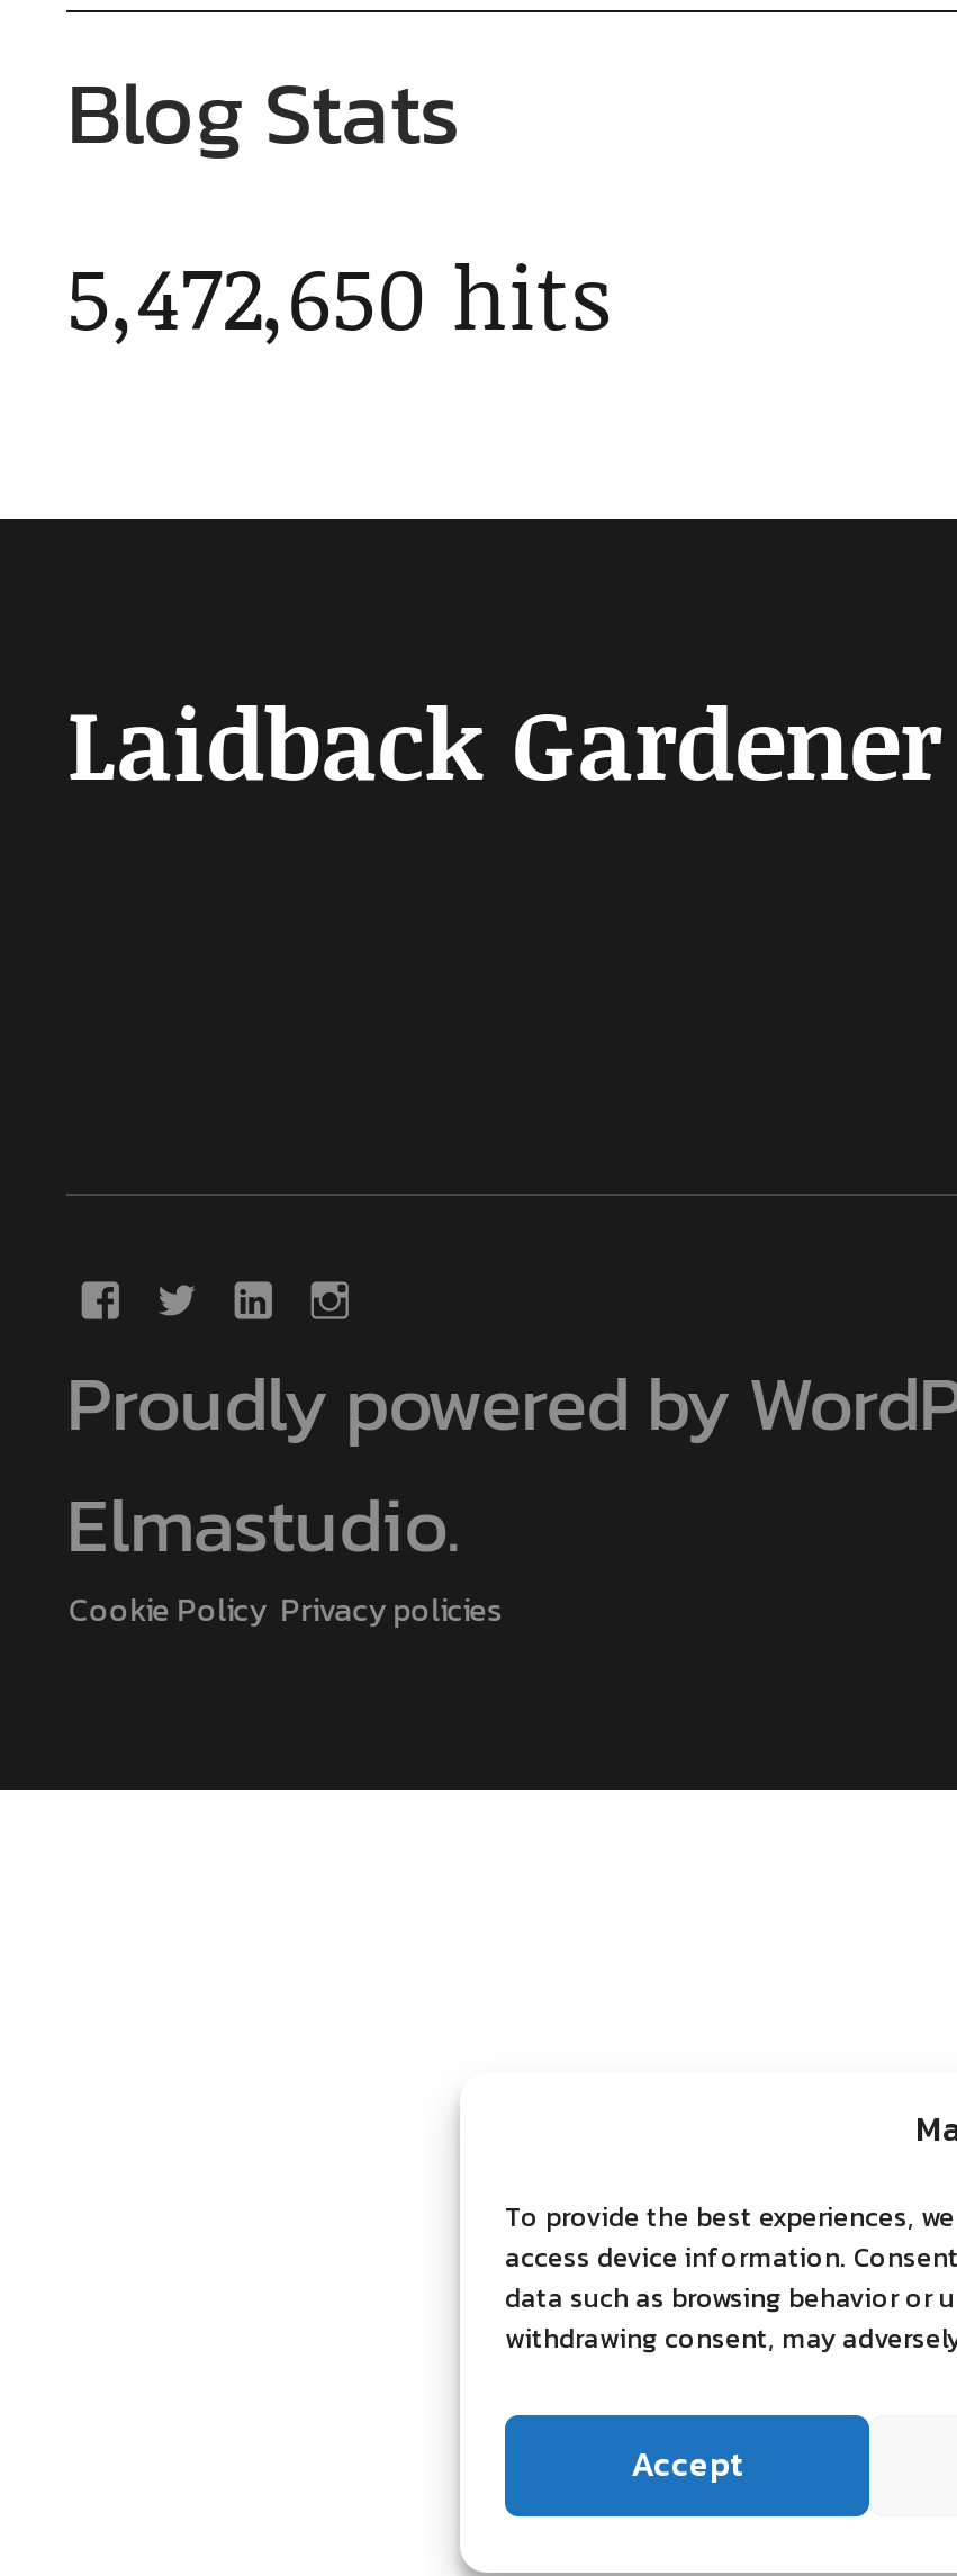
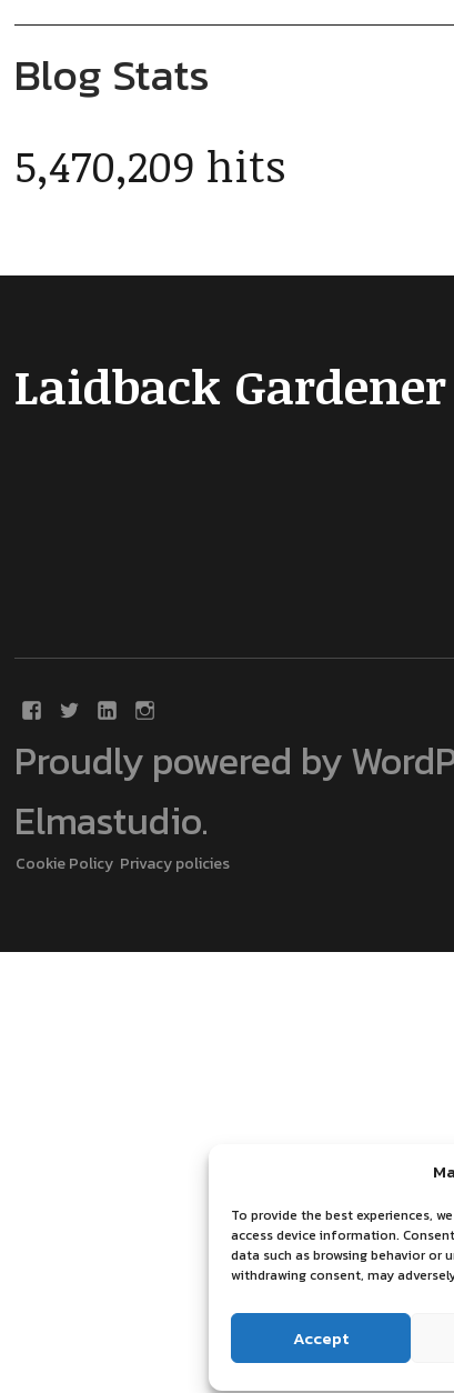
- 5,472,650 hits
+ 5,470,209 hits
